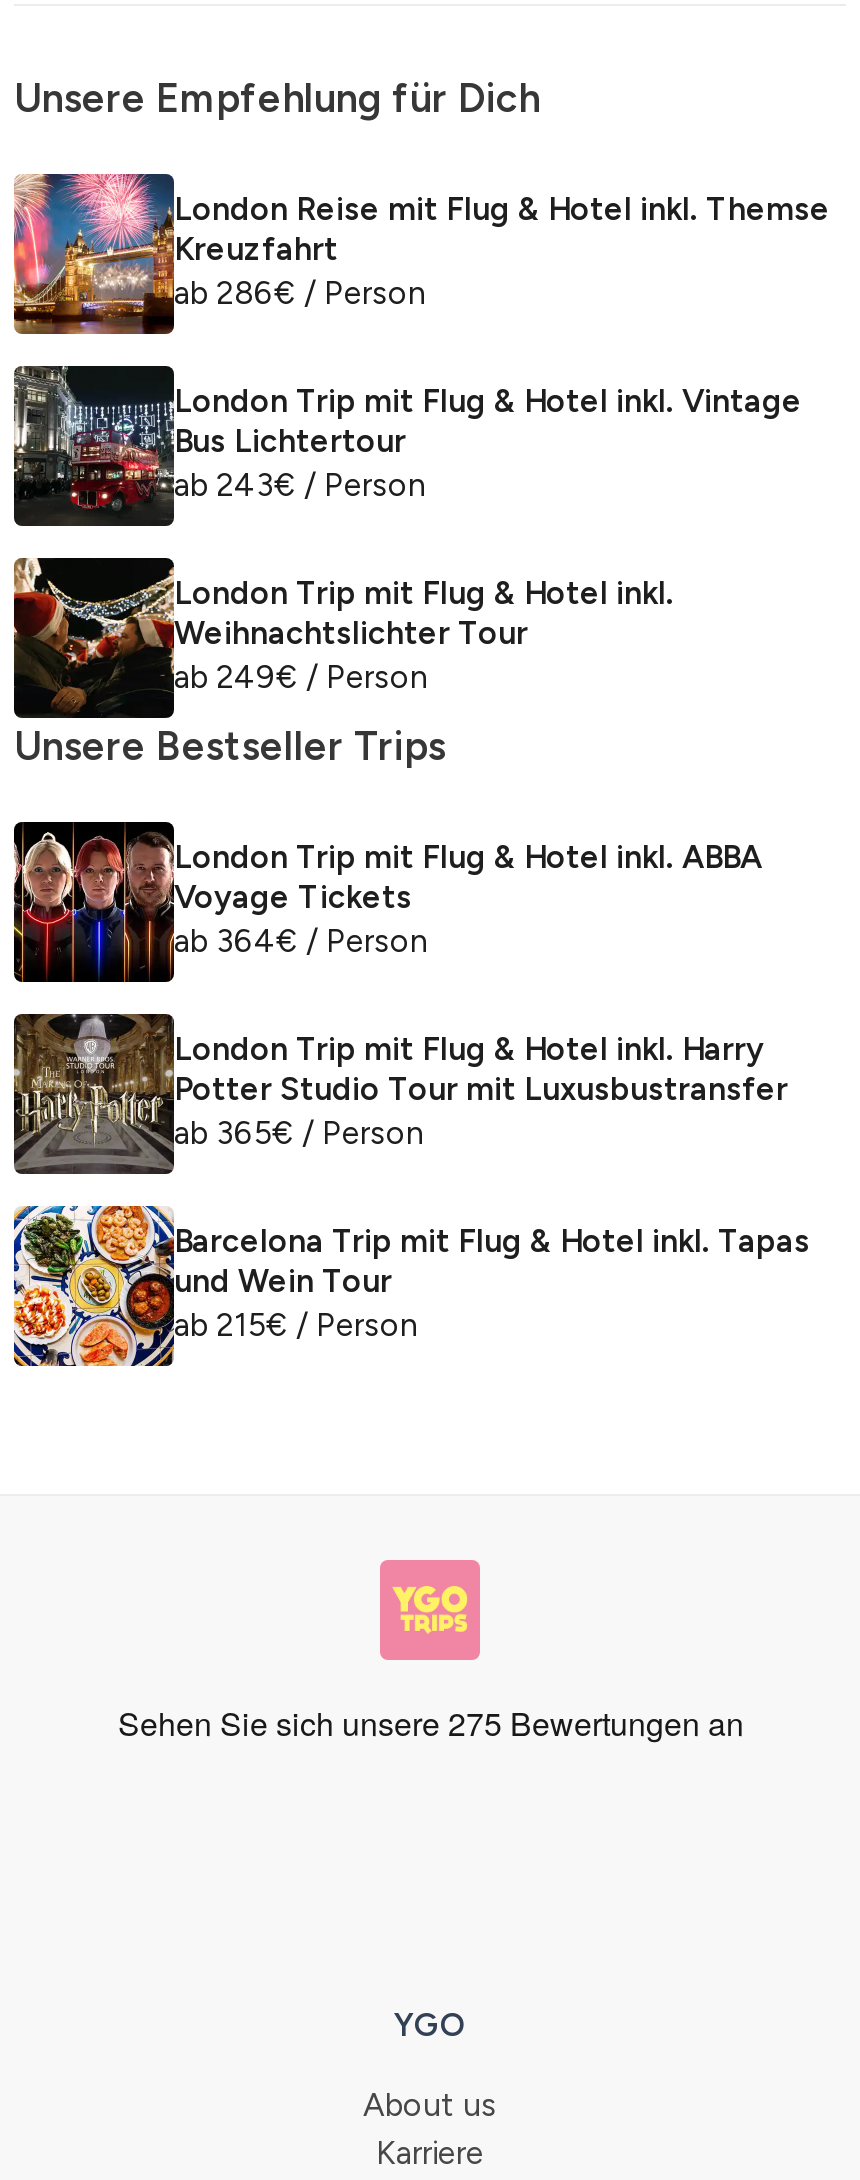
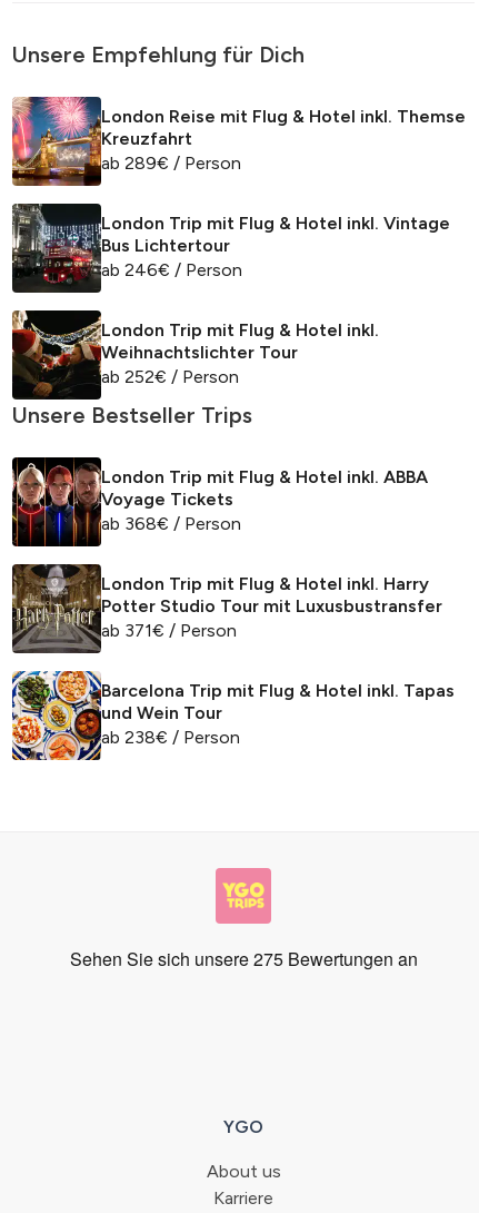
- ab 286€ / Person
+ ab 289€ / Person

- ab 243€ / Person
+ ab 246€ / Person

- ab 249€ / Person
+ ab 252€ / Person

- ab 364€ / Person
+ ab 368€ / Person

- ab 365€ / Person
+ ab 371€ / Person

- ab 215€ / Person
+ ab 238€ / Person
